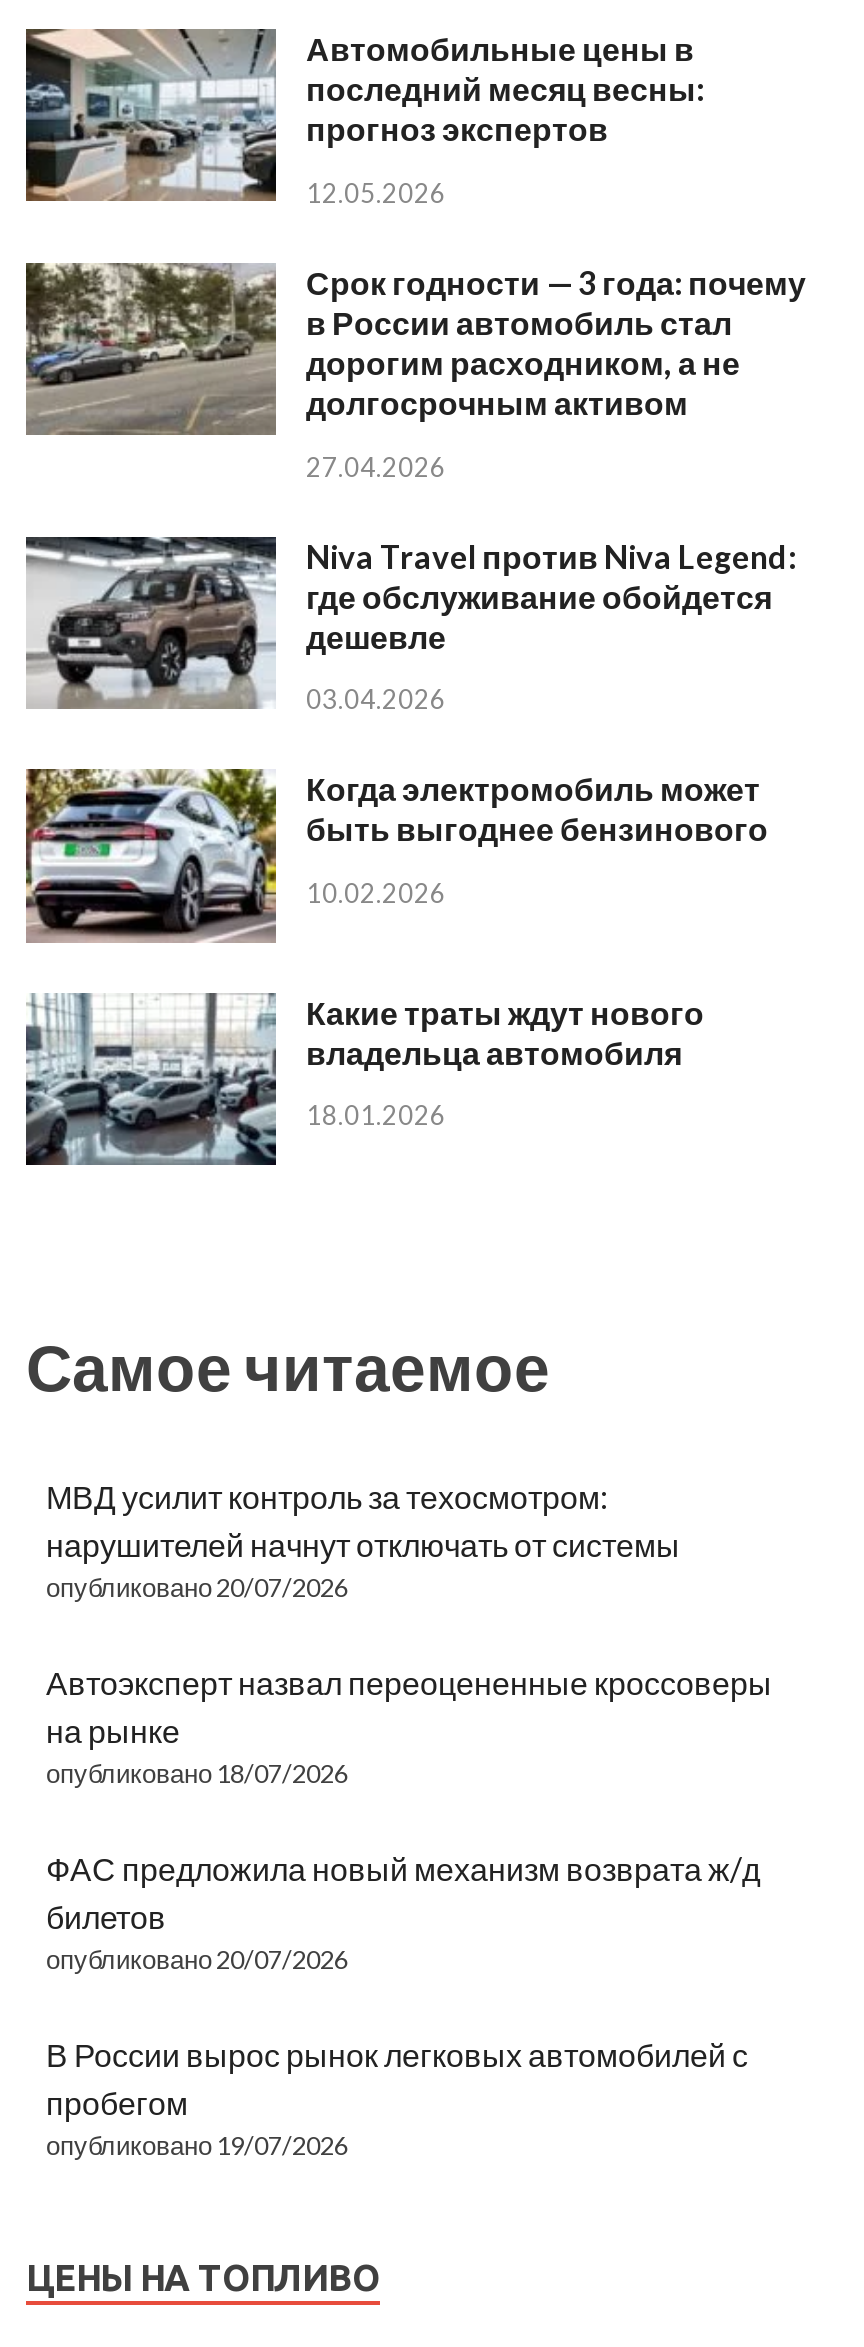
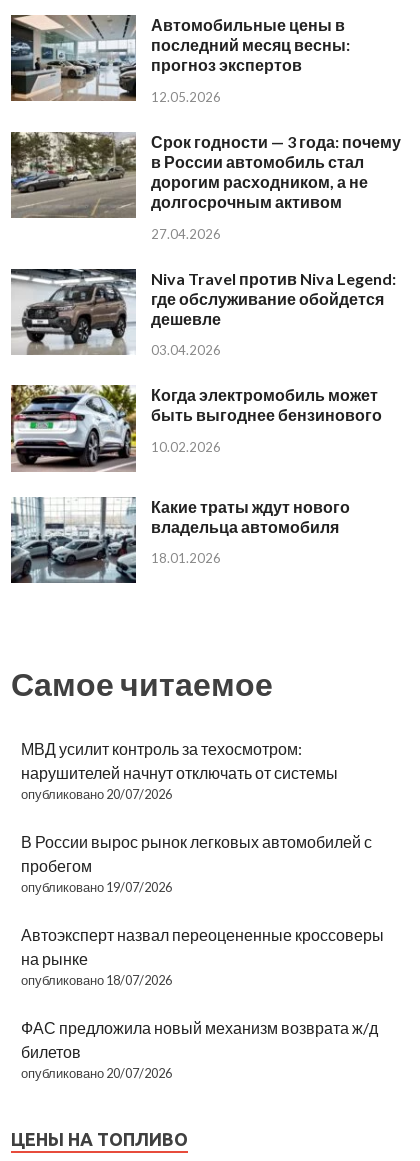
moved down: Автоэксперт назвал переоцененные кроссоверы | на рынке | опубликовано 18/07/2026 | ФАС предложила новый механизм возврата ж/д | билетов | опубликовано 20/07/2026

moved up: В России вырос рынок легковых автомобилей с | пробегом | опубликовано 19/07/2026
